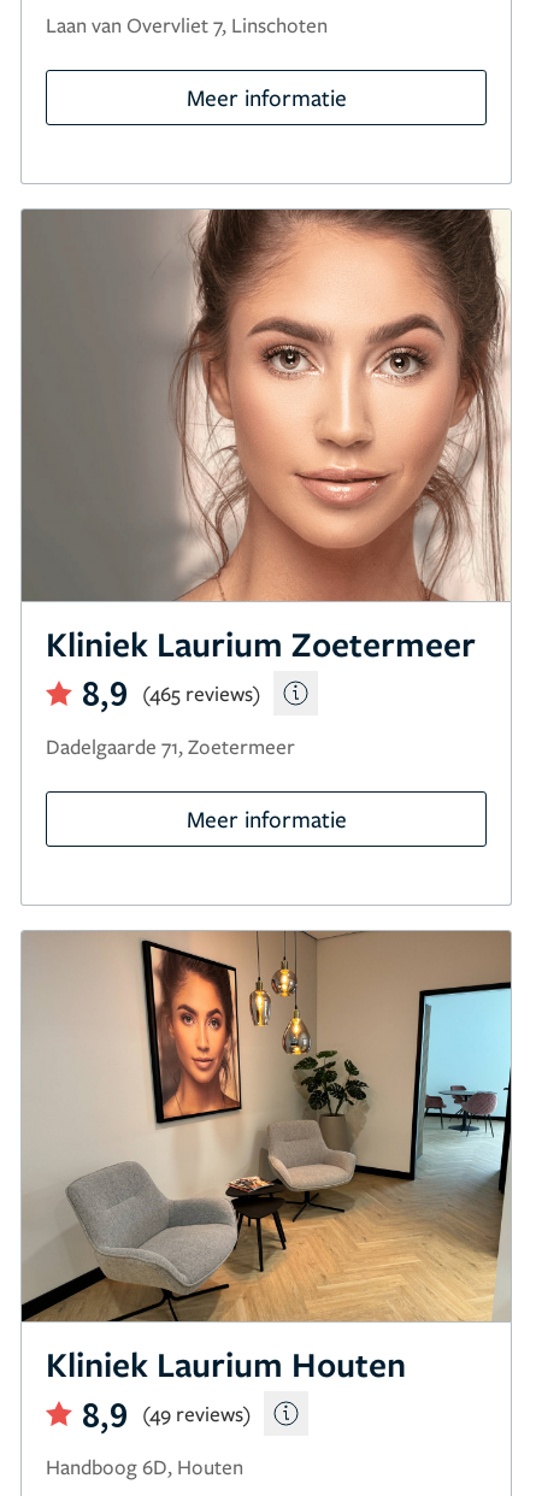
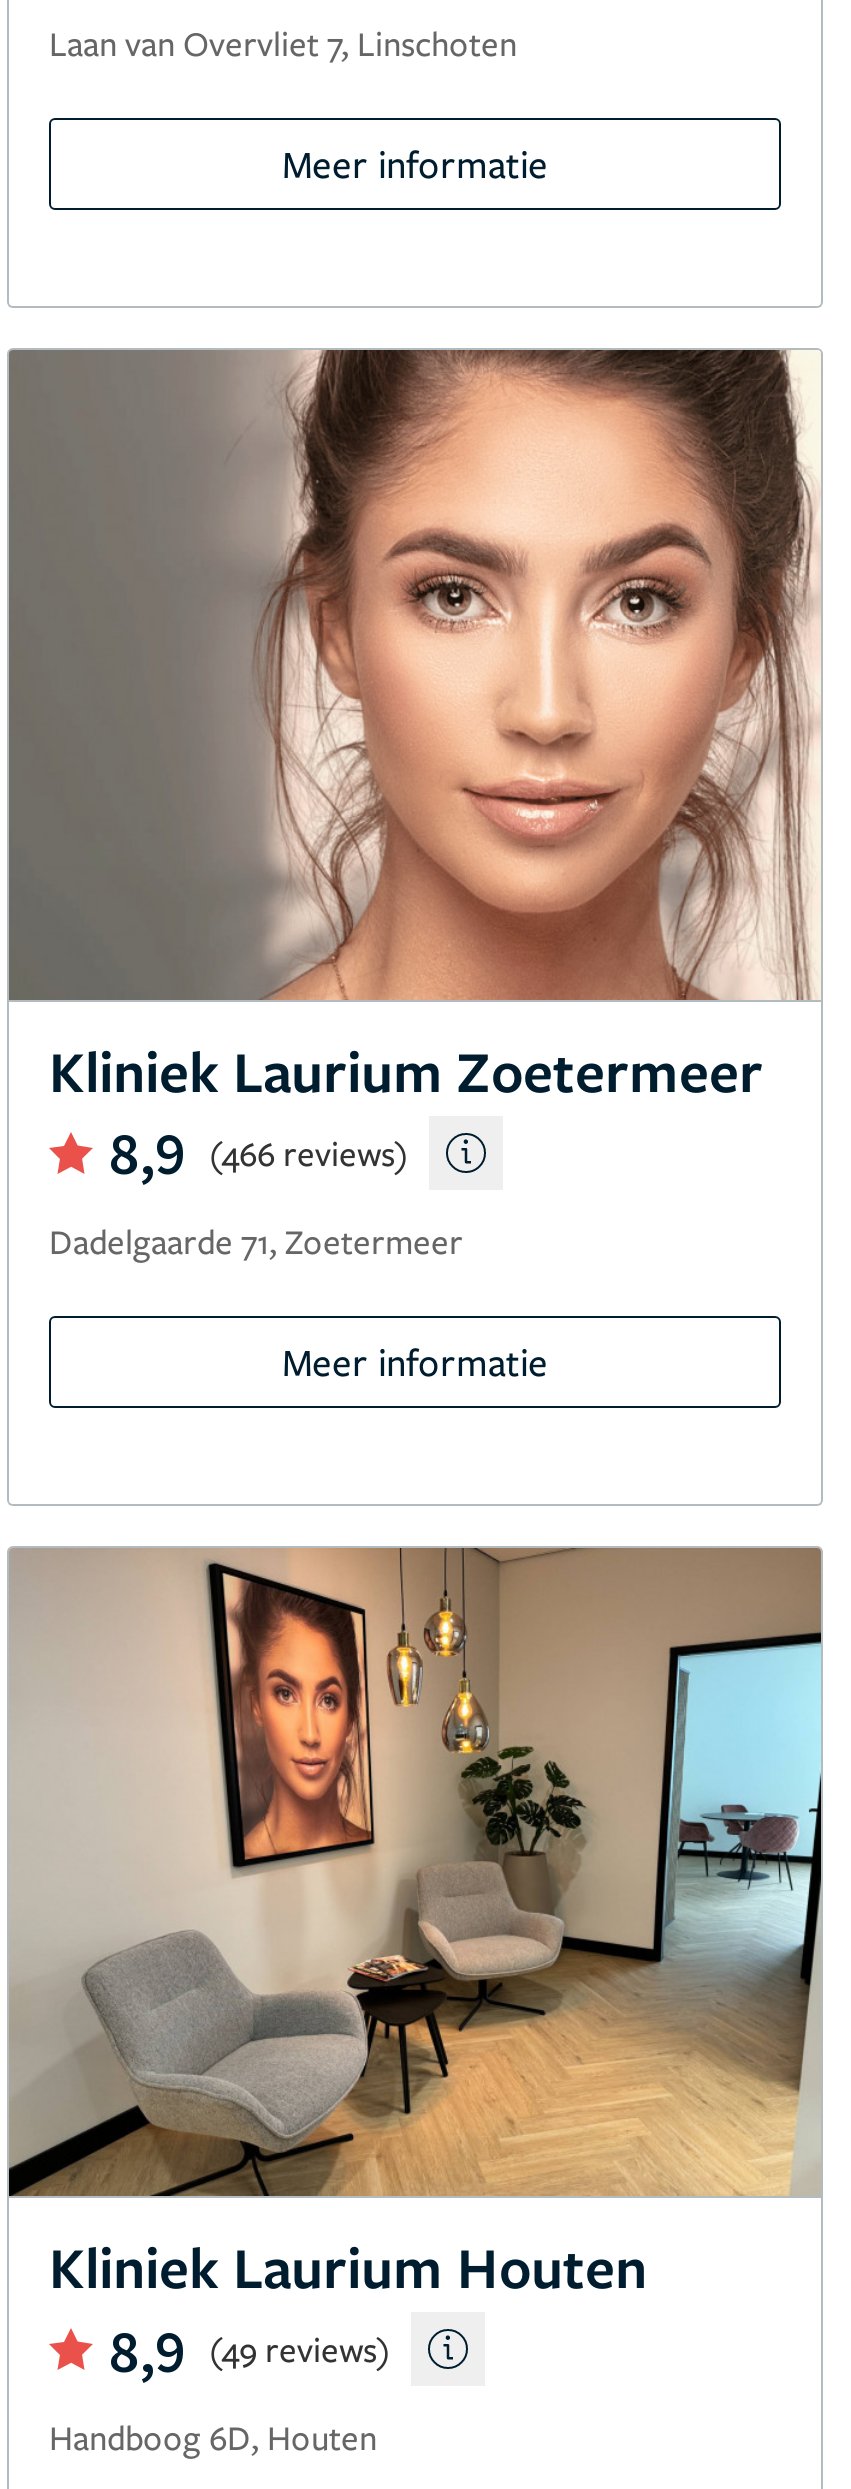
- 8,9 (465 reviews)
+ 8,9 (466 reviews)
